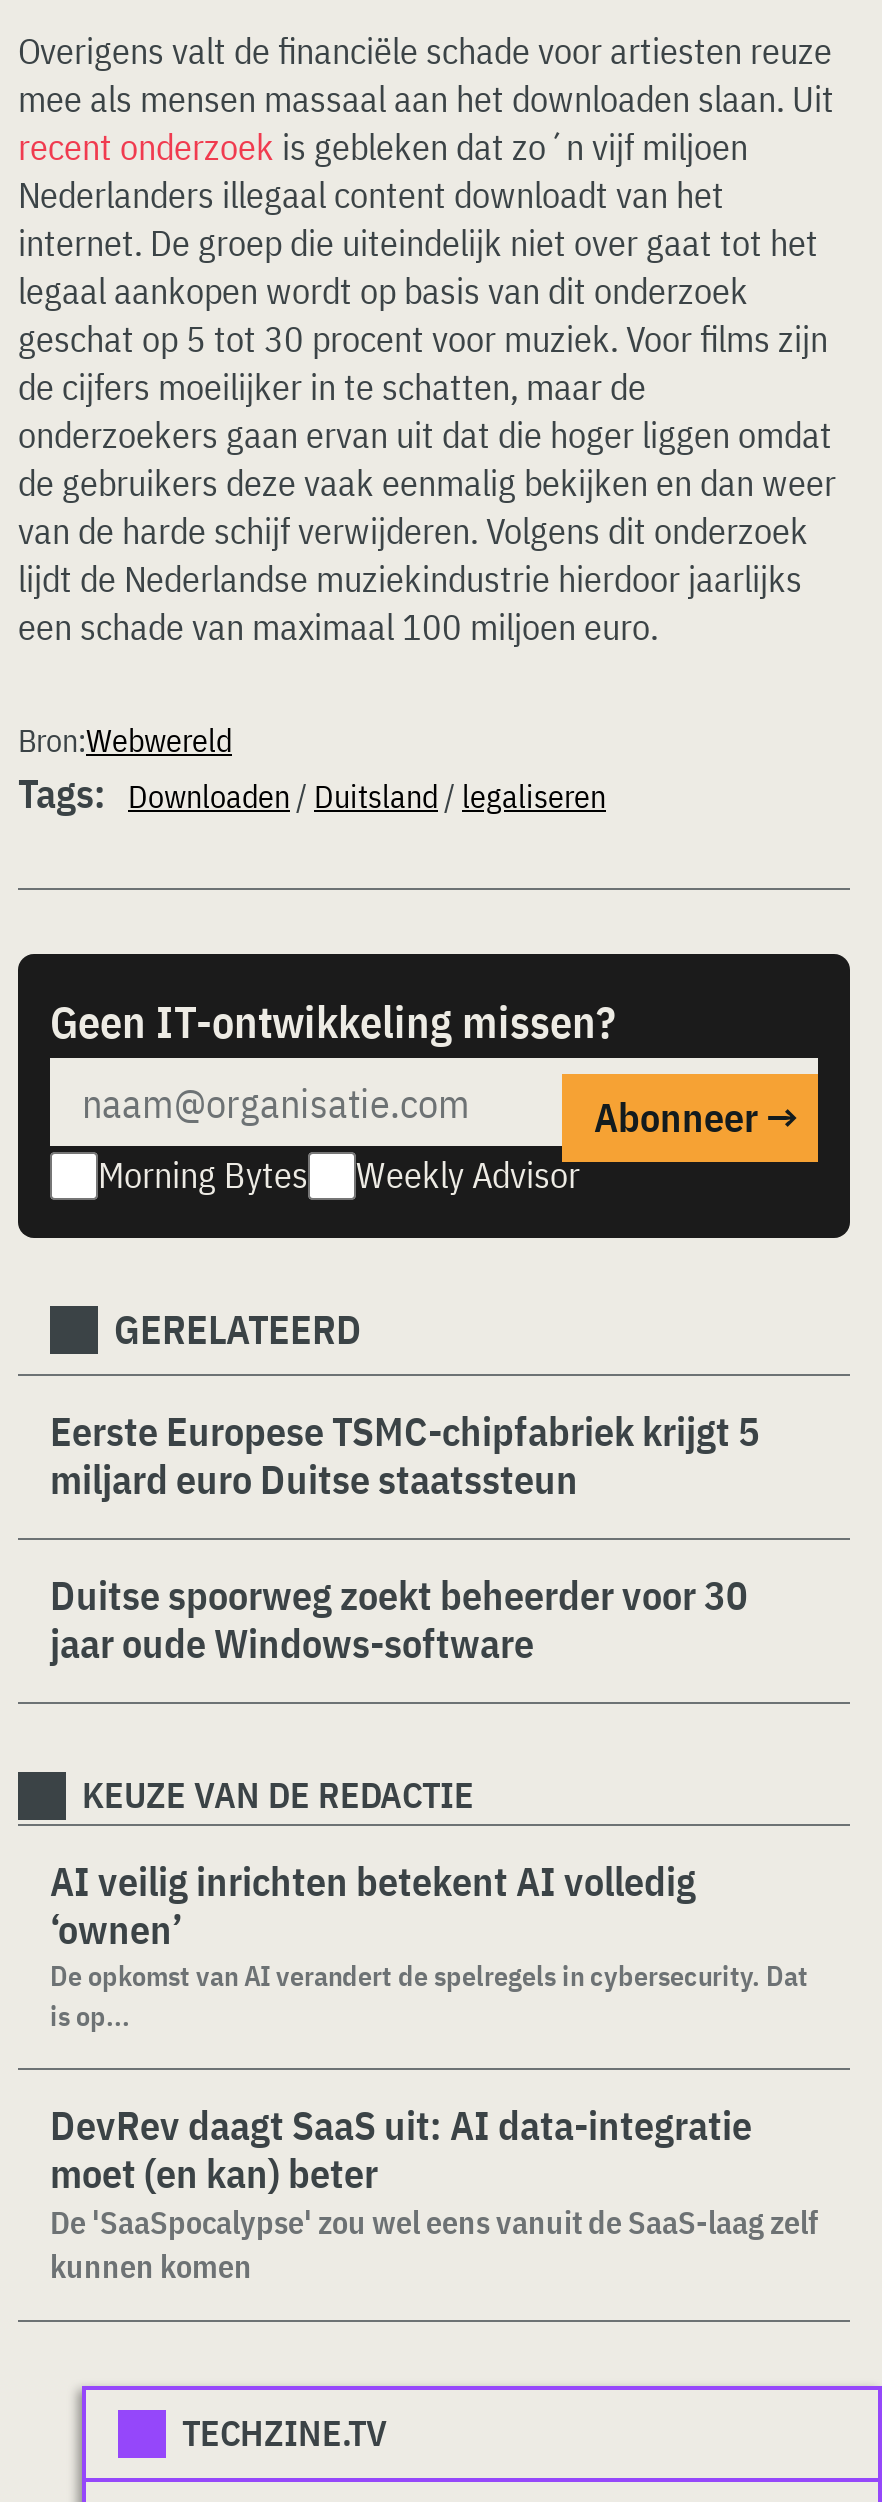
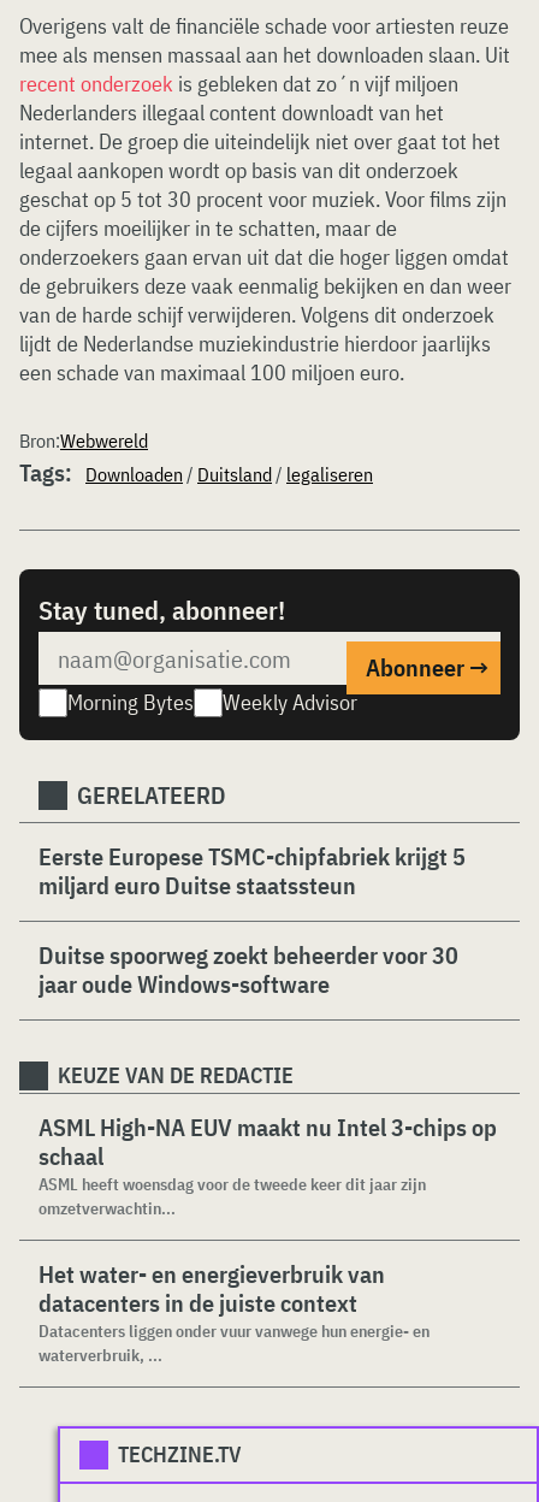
- Geen IT-ontwikkeling missen?
+ Stay tuned, abonneer!

- AI veilig inrichten betekent AI volledig
- ‘ownen’
- De opkomst van AI verandert de spelregels in cybersecurity. Dat
- is op...
+ ASML High-NA EUV maakt nu Intel 3-chips op
+ schaal
+ ASML heeft woensdag voor de tweede keer dit jaar zijn
+ omzetverwachtin...

- DevRev daagt SaaS uit: AI data-integratie
- moet (en kan) beter
- De 'SaaSpocalypse' zou wel eens vanuit de SaaS-laag zelf
- kunnen komen
+ Het water- en energieverbruik van
+ datacenters in de juiste context
+ Datacenters liggen onder vuur vanwege hun energie- en
+ waterverbruik, ...
